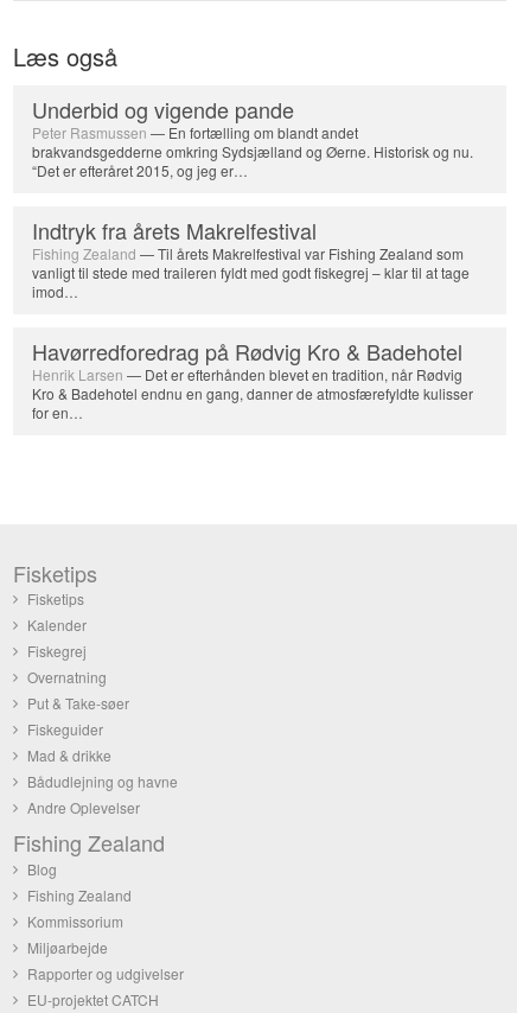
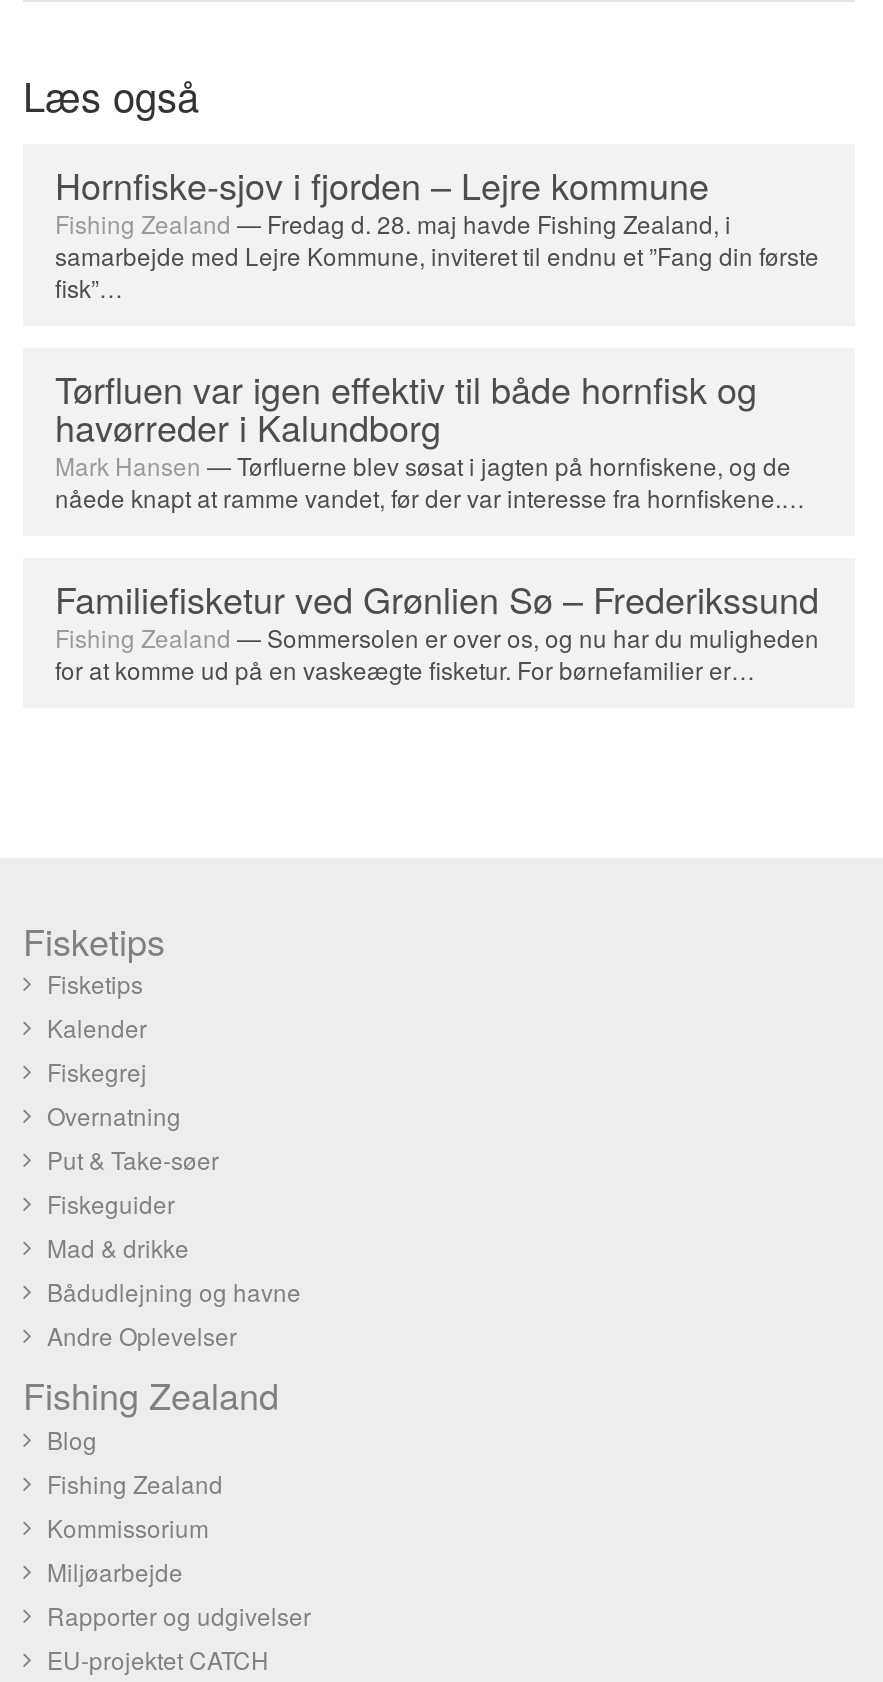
- Underbid og vigende pande
- Peter Rasmussen — En fortælling om blandt andet
- brakvandsgedderne omkring Sydsjælland og Øerne. Historisk og nu.
- “Det er efteråret 2015, og jeg er…
+ Hornfiske-sjov i fjorden – Lejre kommune
+ Fishing Zealand — Fredag d. 28. maj havde Fishing Zealand, i
+ samarbejde med Lejre Kommune, inviteret til endnu et ”Fang din første
+ fisk”…

- Indtryk fra årets Makrelfestival
- Fishing Zealand — Til årets Makrelfestival var Fishing Zealand som
- vanligt til stede med traileren fyldt med godt fiskegrej – klar til at tage
- imod…
+ Tørfluen var igen effektiv til både hornfisk og
+ havørreder i Kalundborg
+ Mark Hansen — Tørfluerne blev søsat i jagten på hornfiskene, og de
+ nåede knapt at ramme vandet, før der var interesse fra hornfiskene.…

- Havørredforedrag på Rødvig Kro & Badehotel
- Henrik Larsen — Det er efterhånden blevet en tradition, når Rødvig
- Kro & Badehotel endnu en gang, danner de atmosfærefyldte kulisser
- for en…
+ Familiefisketur ved Grønlien Sø – Frederikssund
+ Fishing Zealand — Sommersolen er over os, og nu har du muligheden
+ for at komme ud på en vaskeægte fisketur. For børnefamilier er…
